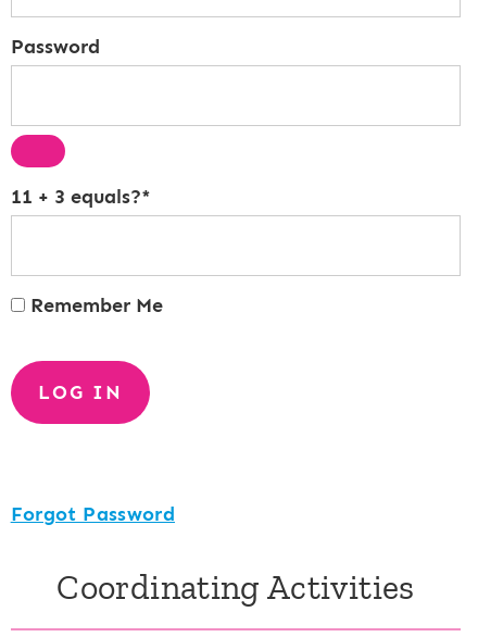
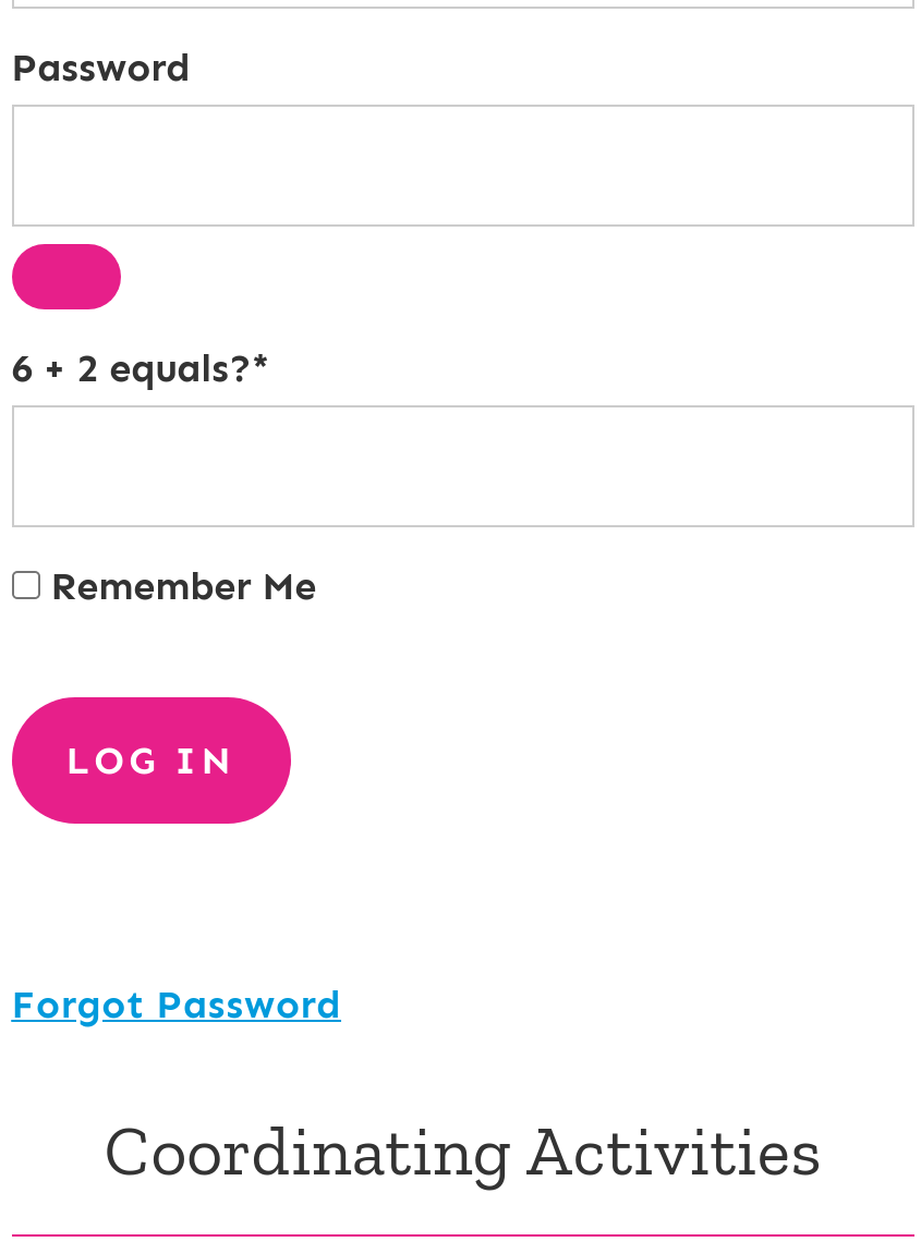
- 11 + 3 equals?*
+ 6 + 2 equals?*
